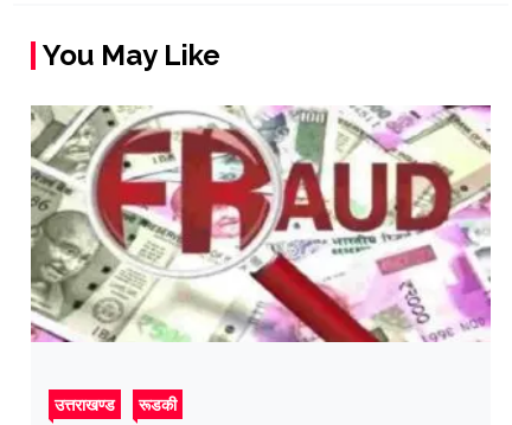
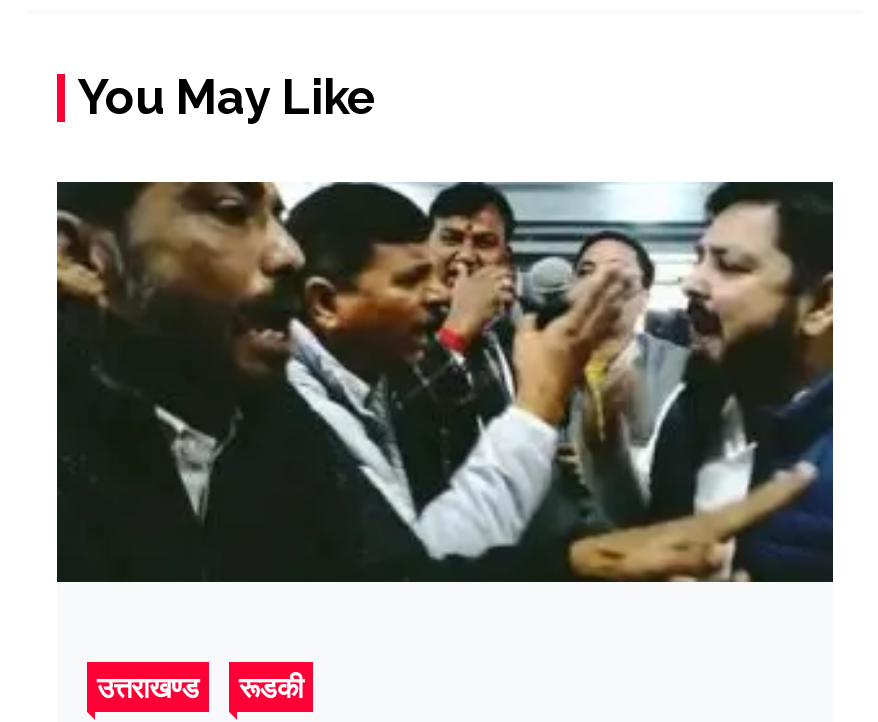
- [image]
+ [image]
